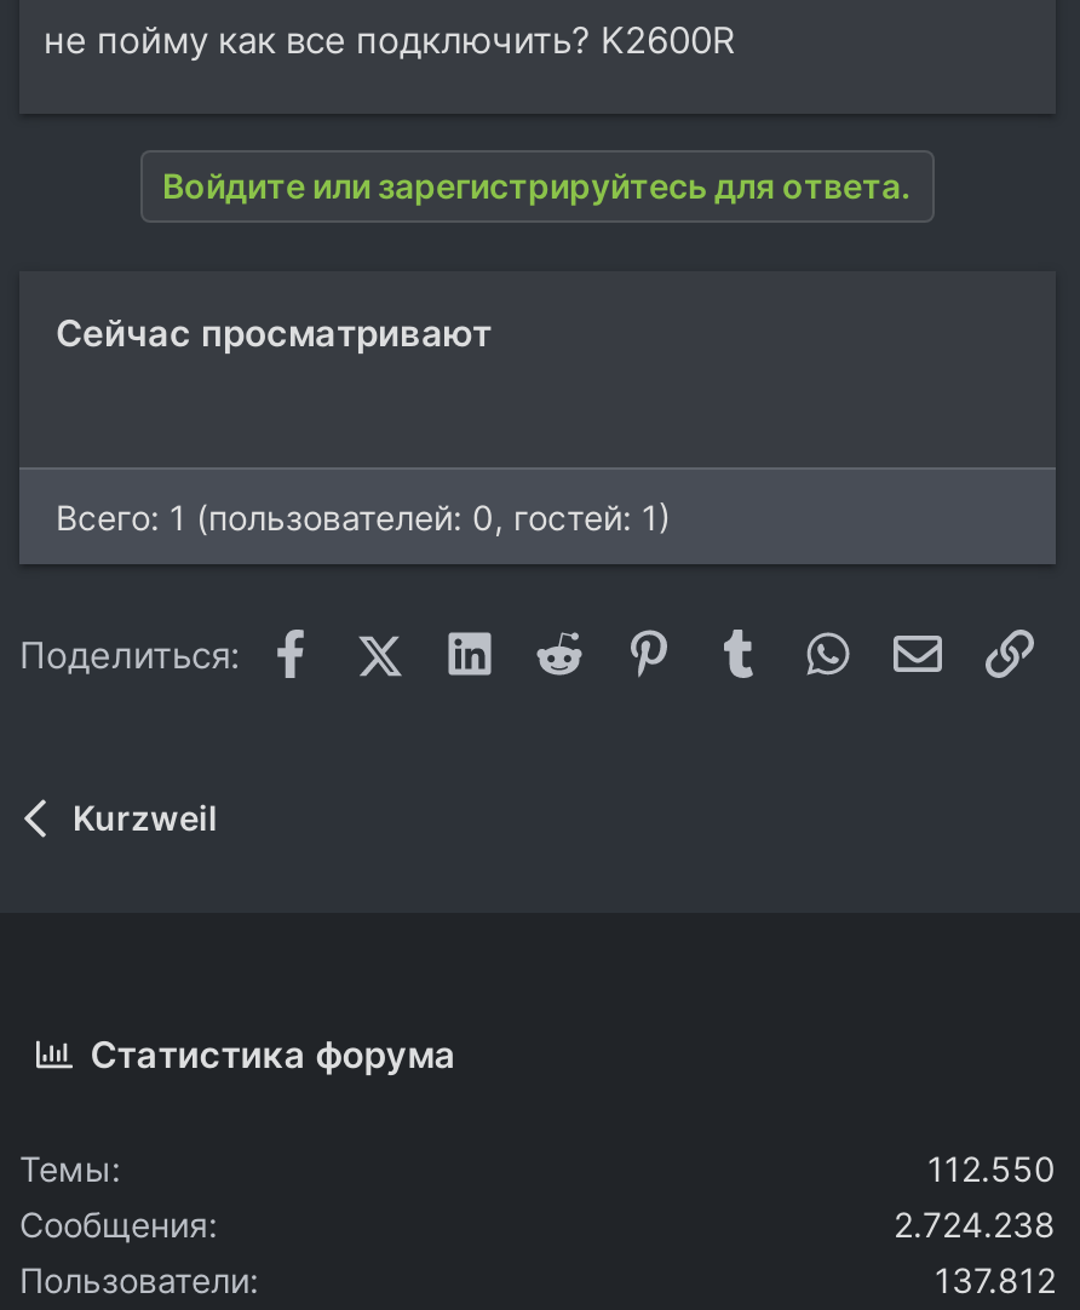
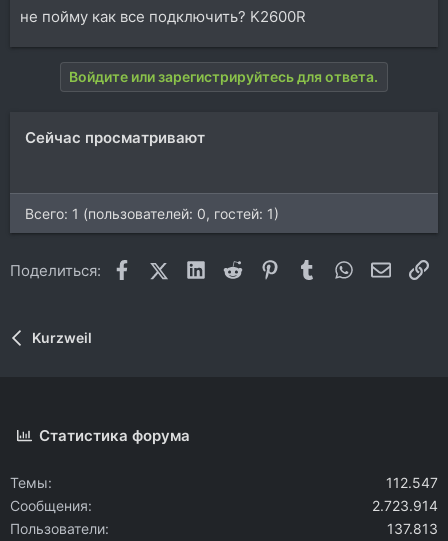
- 112.550
+ 112.547

- 2.724.238
+ 2.723.914

- 137.812
+ 137.813
